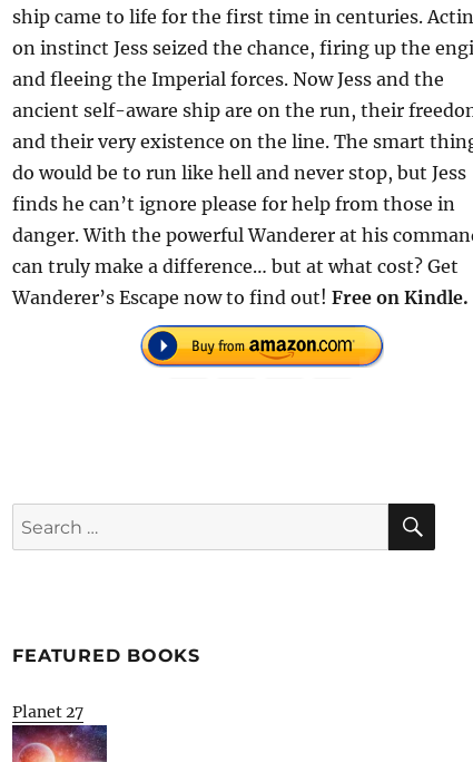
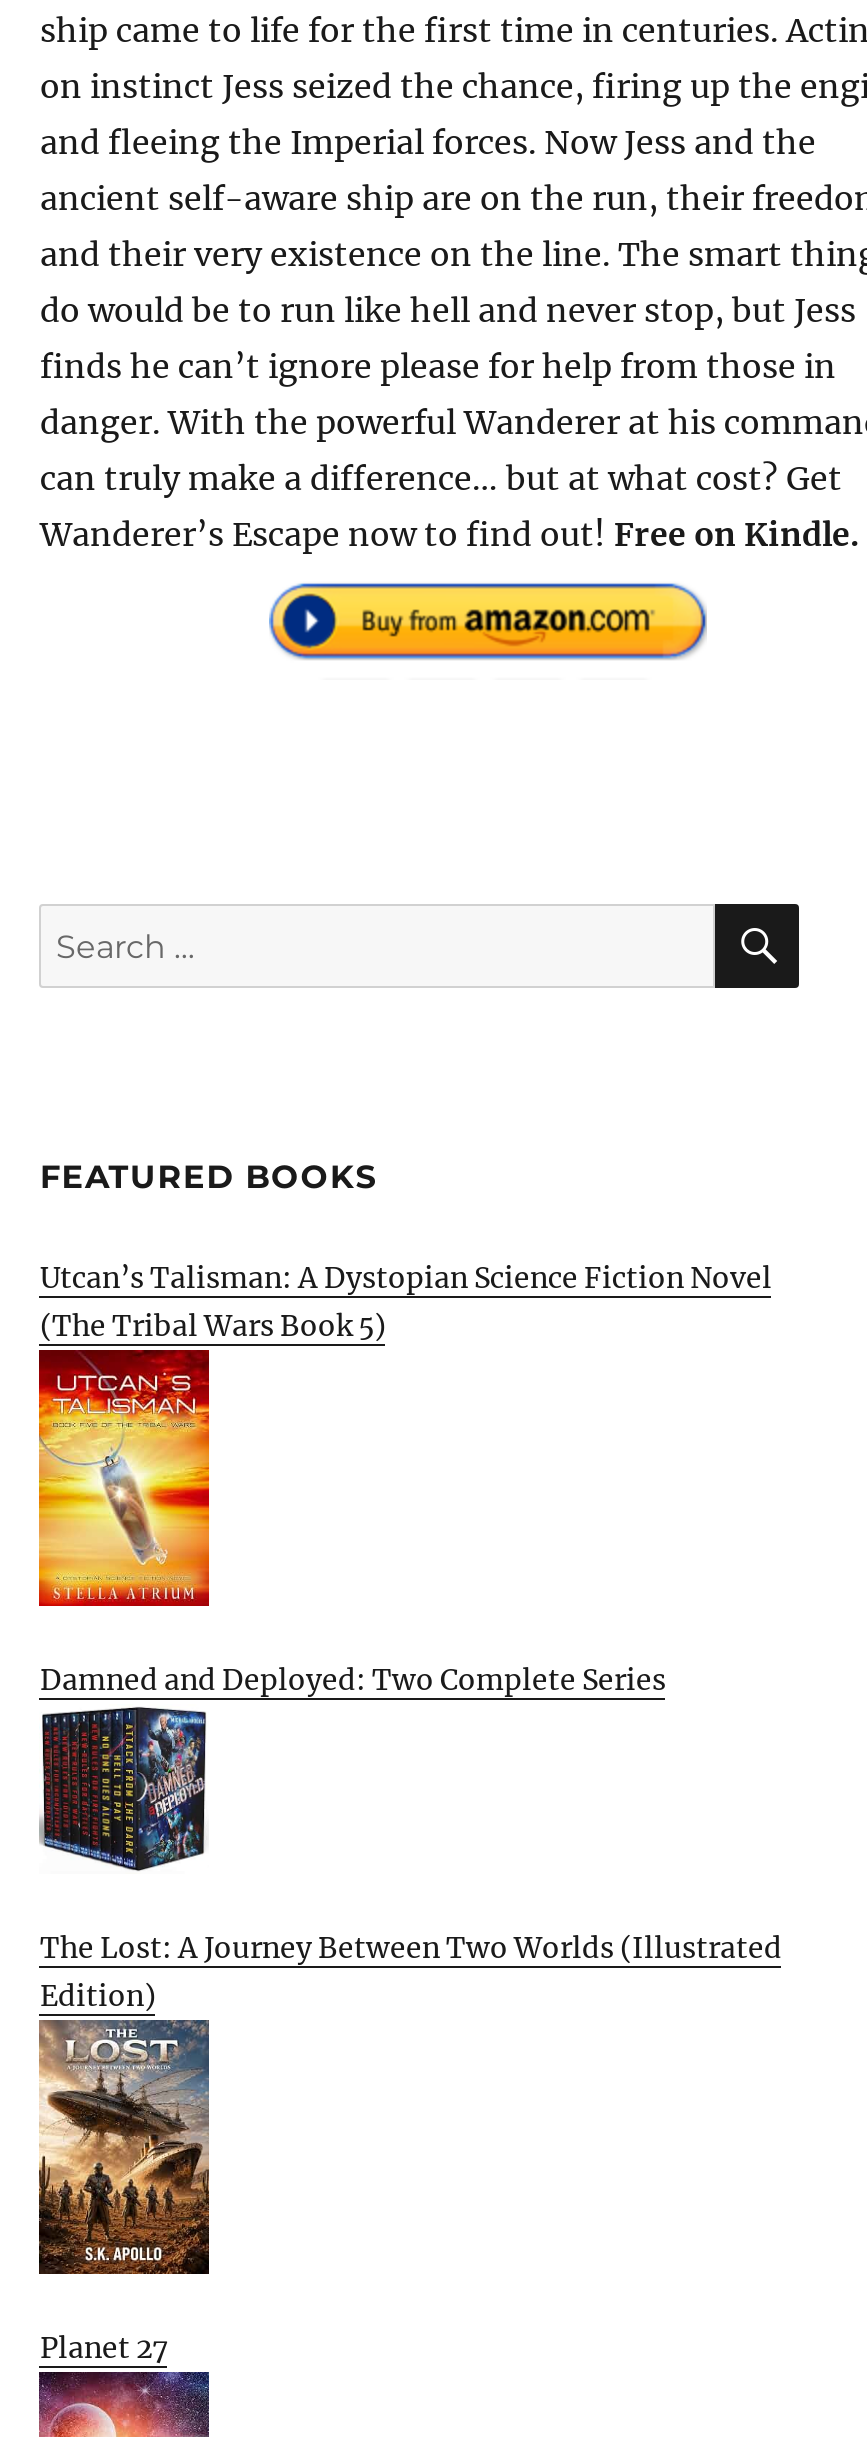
+ [image]
+ Damned and Deployed: Two Complete Series

+ [image]

+ [image]
+ The Lost: A Journey Between Two Worlds (Illustrated
+ Edition)

+ Utcan’s Talisman: A Dystopian Science Fiction Novel
+ (The Tribal Wars Book 5)
